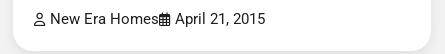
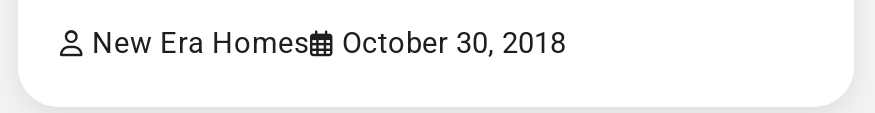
- New Era Homes April 21, 2015
+ New Era Homes October 30, 2018
